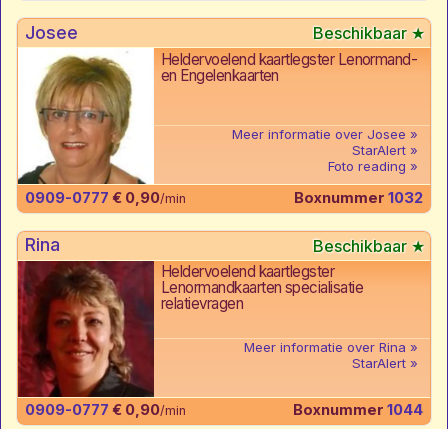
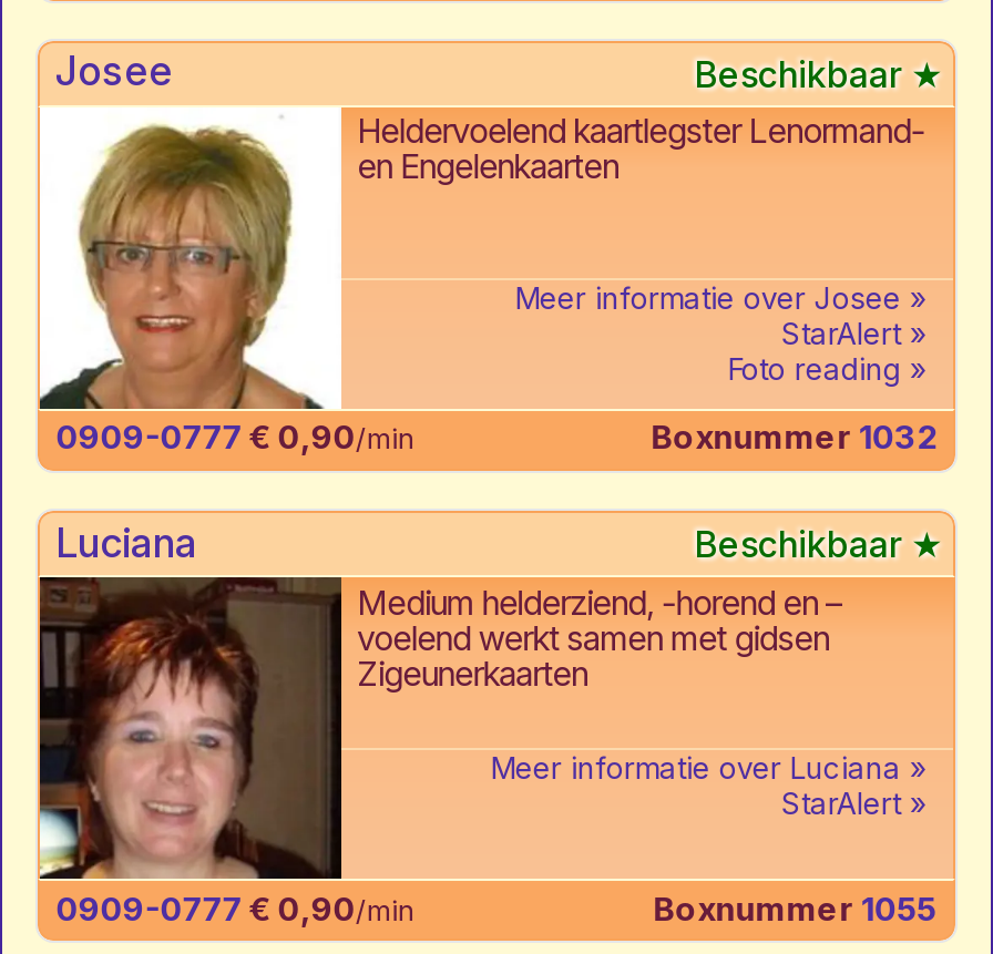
- [image]
- Rina
- Heldervoelend kaartlegster
- Lenormandkaarten specialisatie
- relatievragen
+ [image]
+ Luciana
+ Medium helderziend, -horend en –
+ voelend werkt samen met gidsen
+ Zigeunerkaarten

- Meer informatie over Rina
+ Meer informatie over Luciana

- Boxnummer 1044
+ Boxnummer 1055
